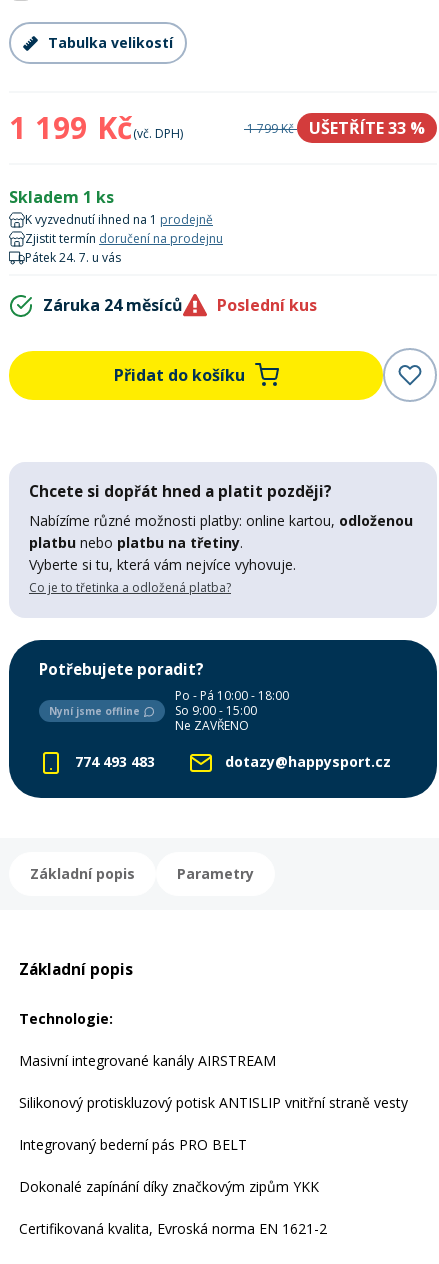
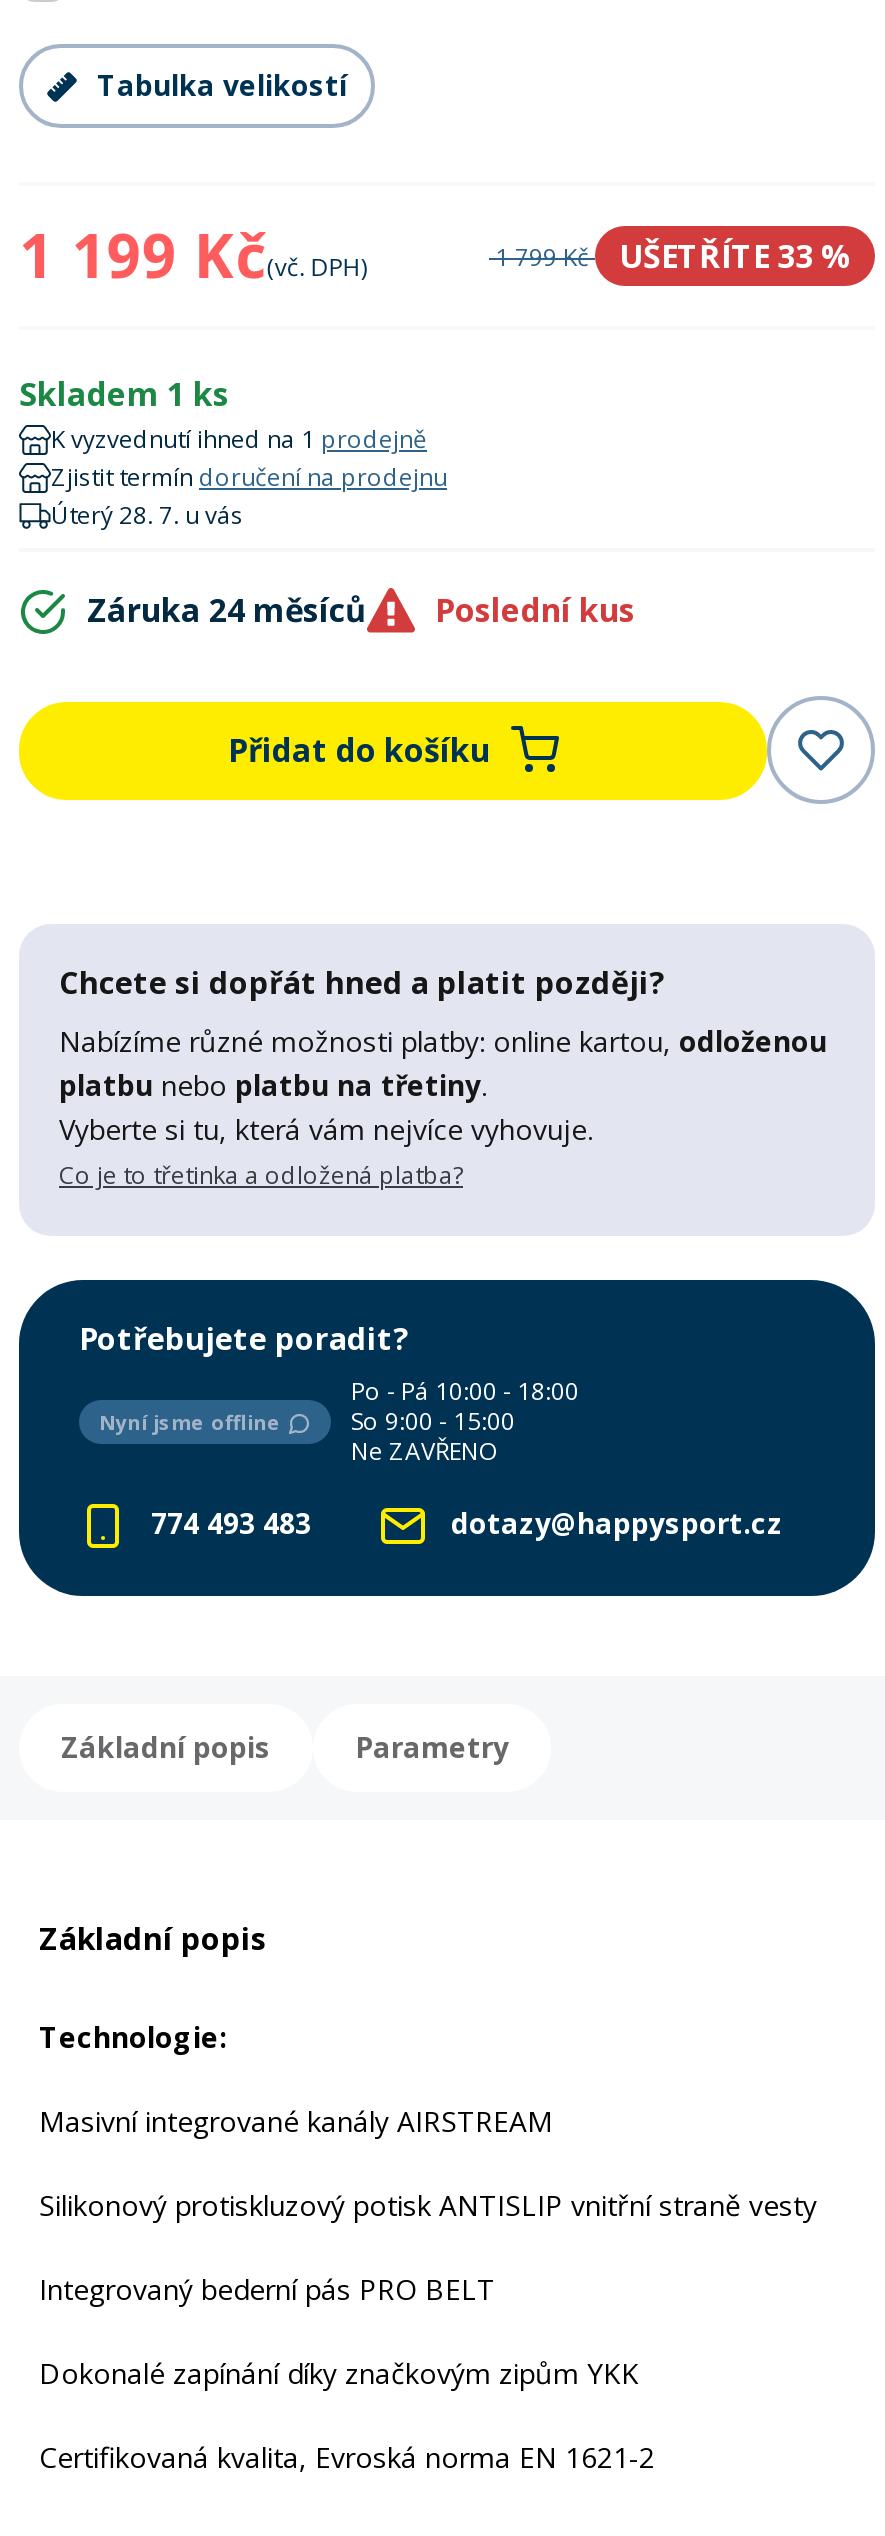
- Pátek 24. 7. u vás
+ Úterý 28. 7. u vás
